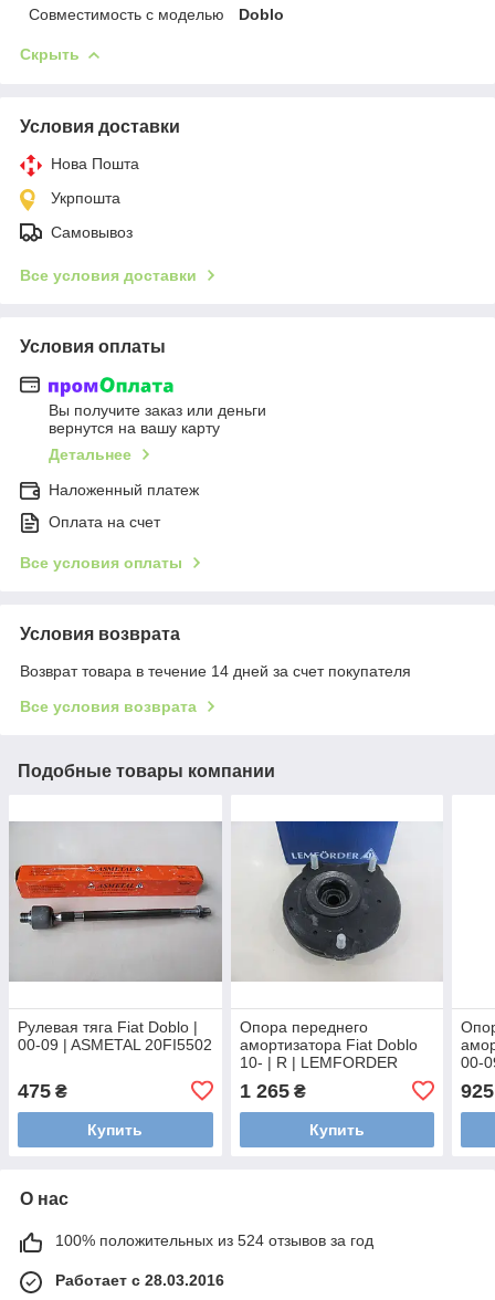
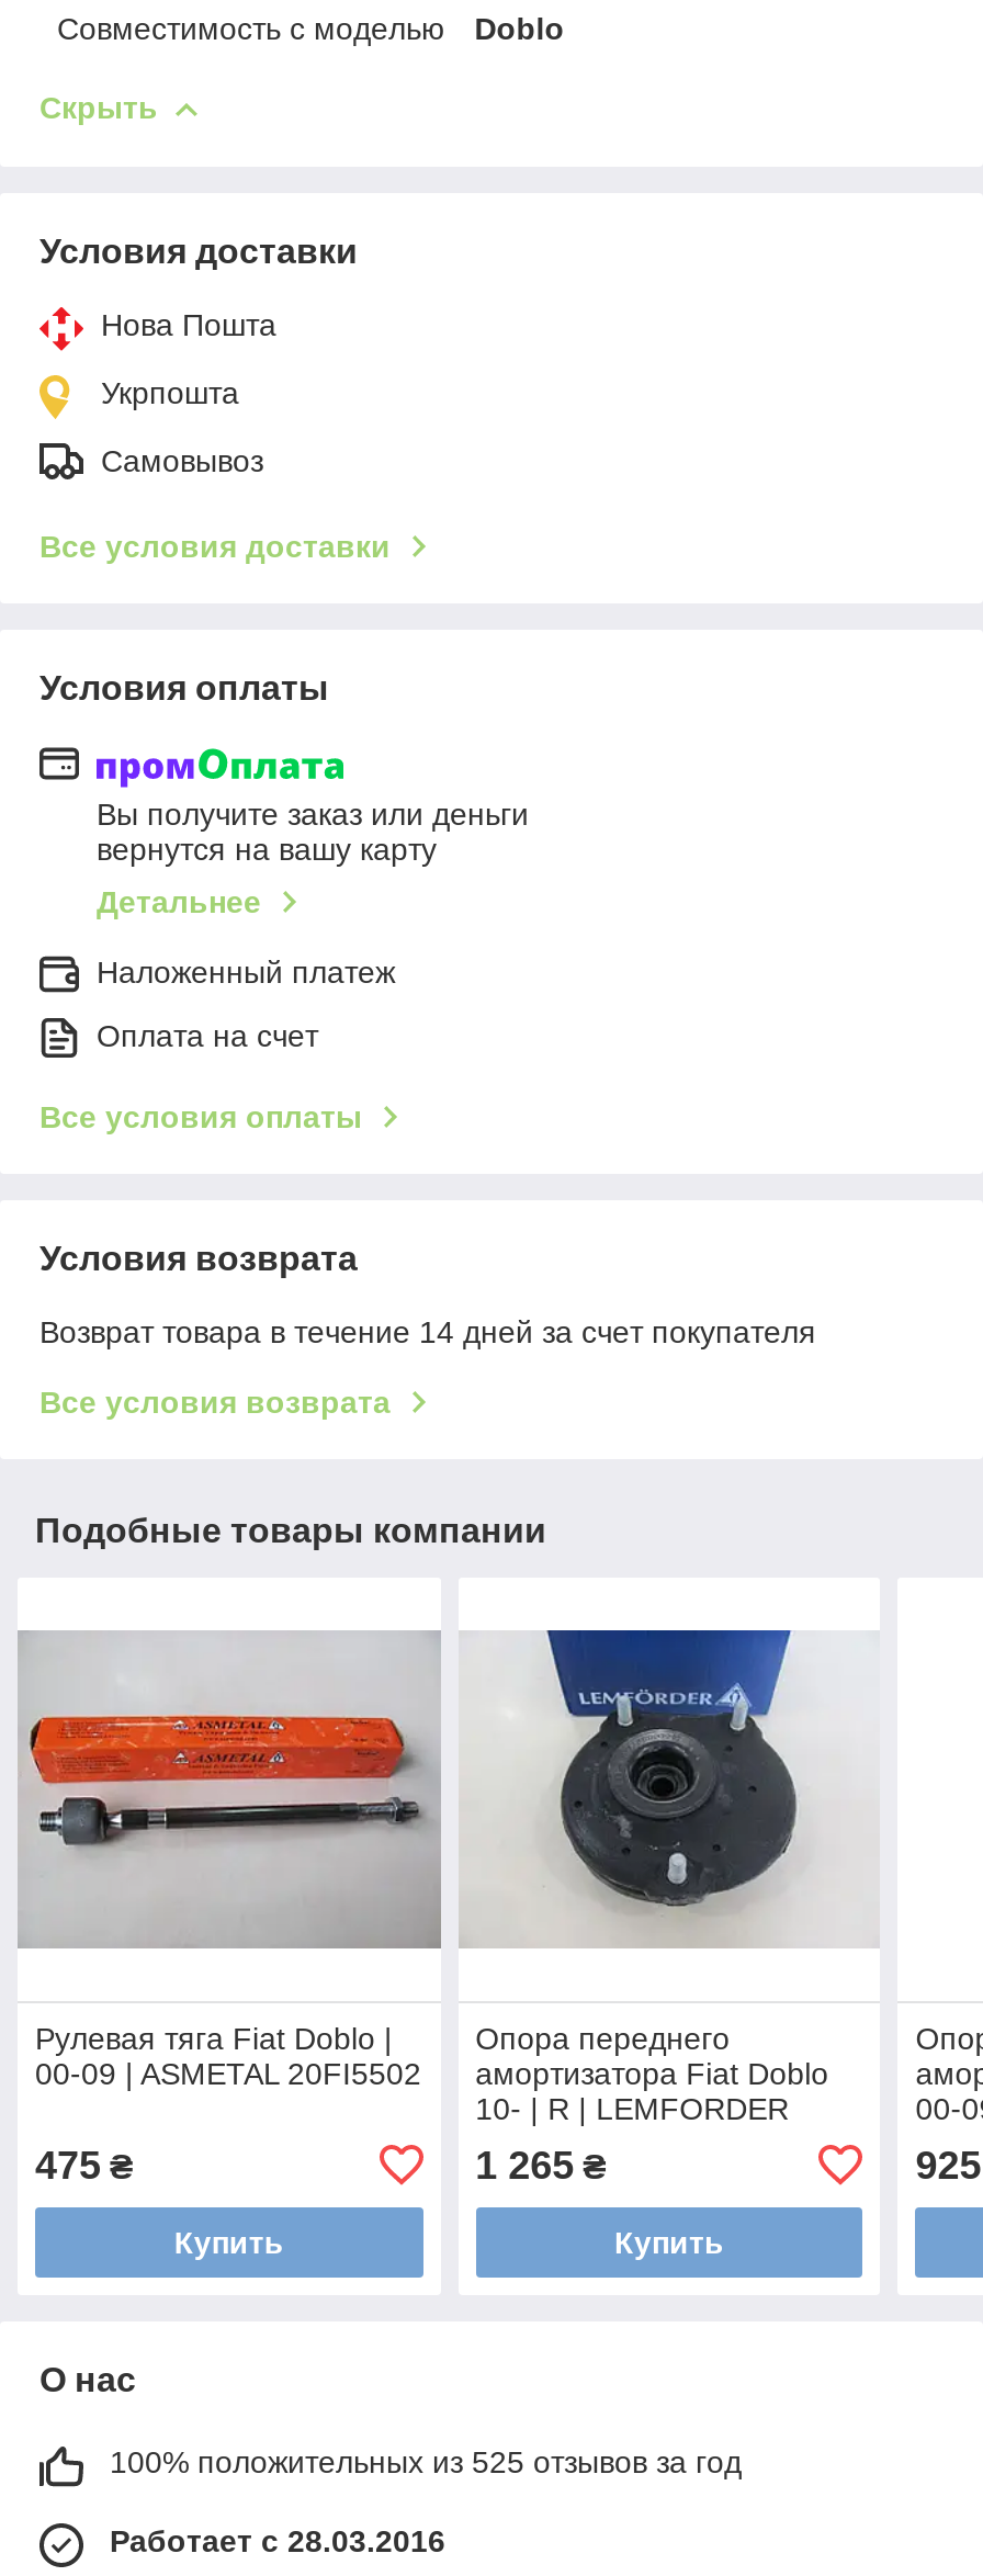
- 100% положительных из 524 отзывов за год
+ 100% положительных из 525 отзывов за год
